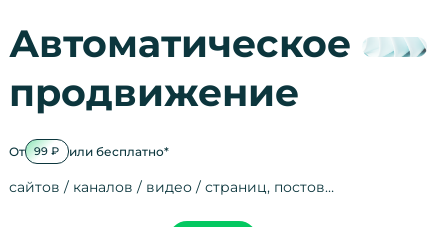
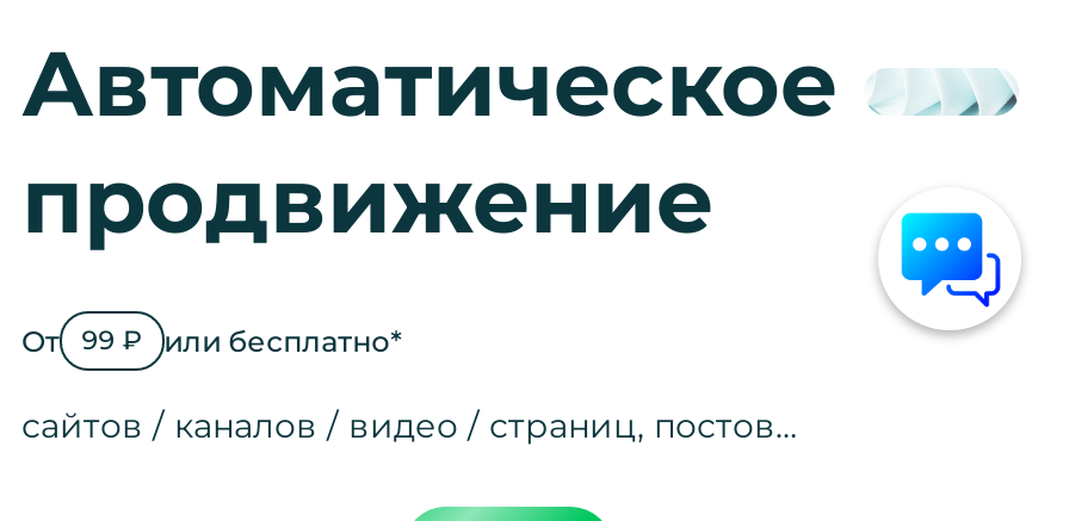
+ [image]
